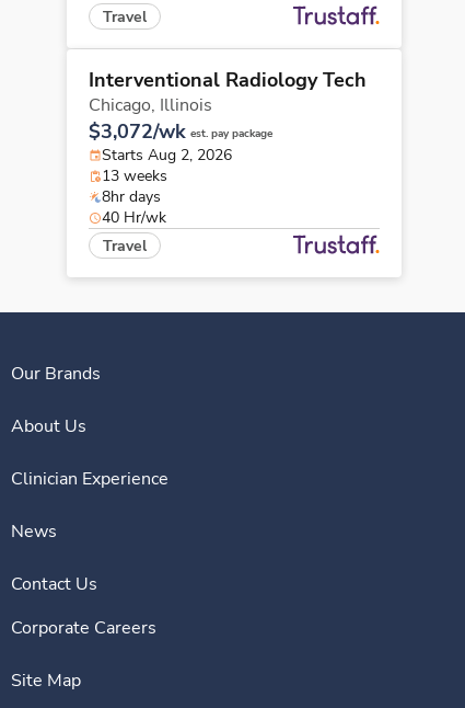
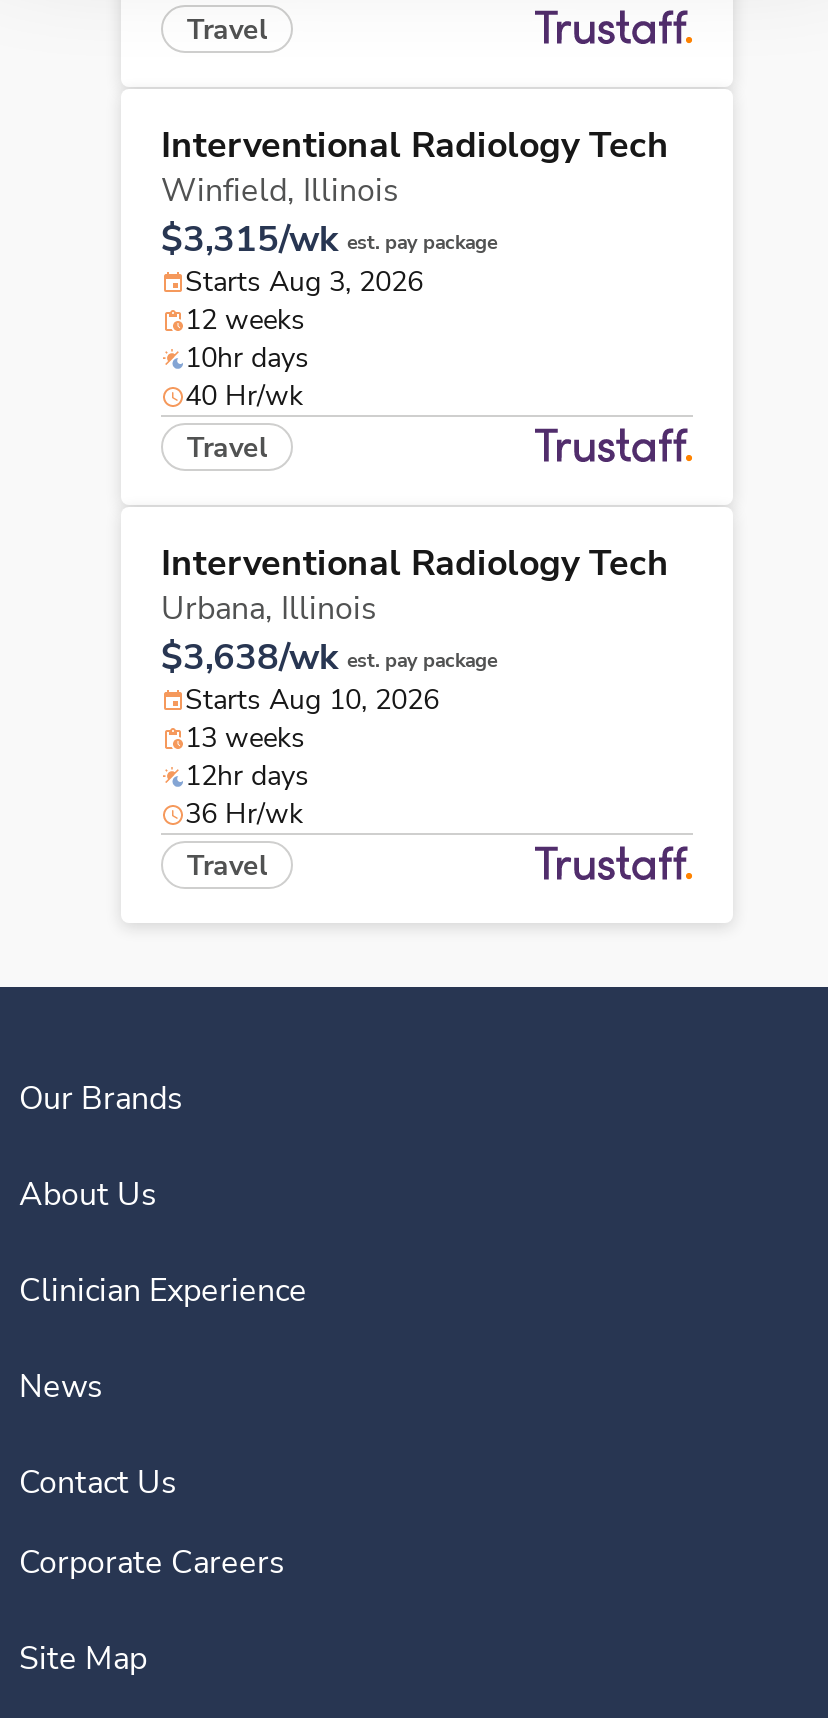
- Chicago, Illinois
- $3,072/wk est. pay package
- Starts Aug 2, 2026
+ Winfield, Illinois
+ $3,315/wk est. pay package
+ Starts Aug 3, 2026
+ 12 weeks
+ 10hr days
+ 40 Hr/wk
+ Travel
+ Interventional Radiology Tech
+ Urbana, Illinois
+ $3,638/wk est. pay package
+ Starts Aug 10, 2026

- 8hr days
+ 12hr days

- 40 Hr/wk
+ 36 Hr/wk
